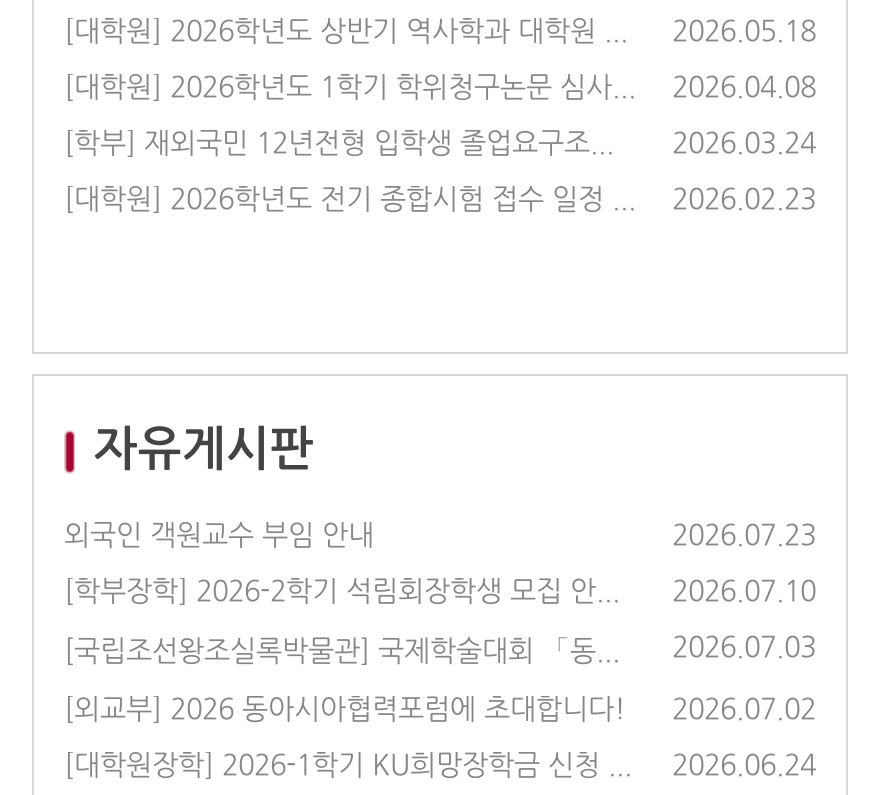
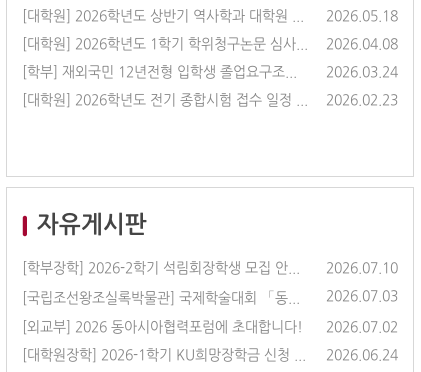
- 외국인 객원교수 부임 안내
- 2026.07.23
